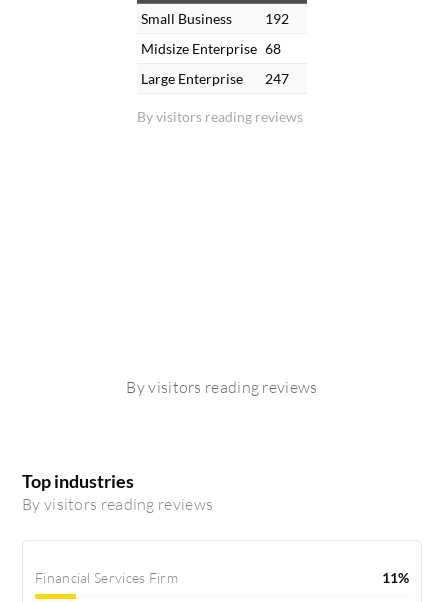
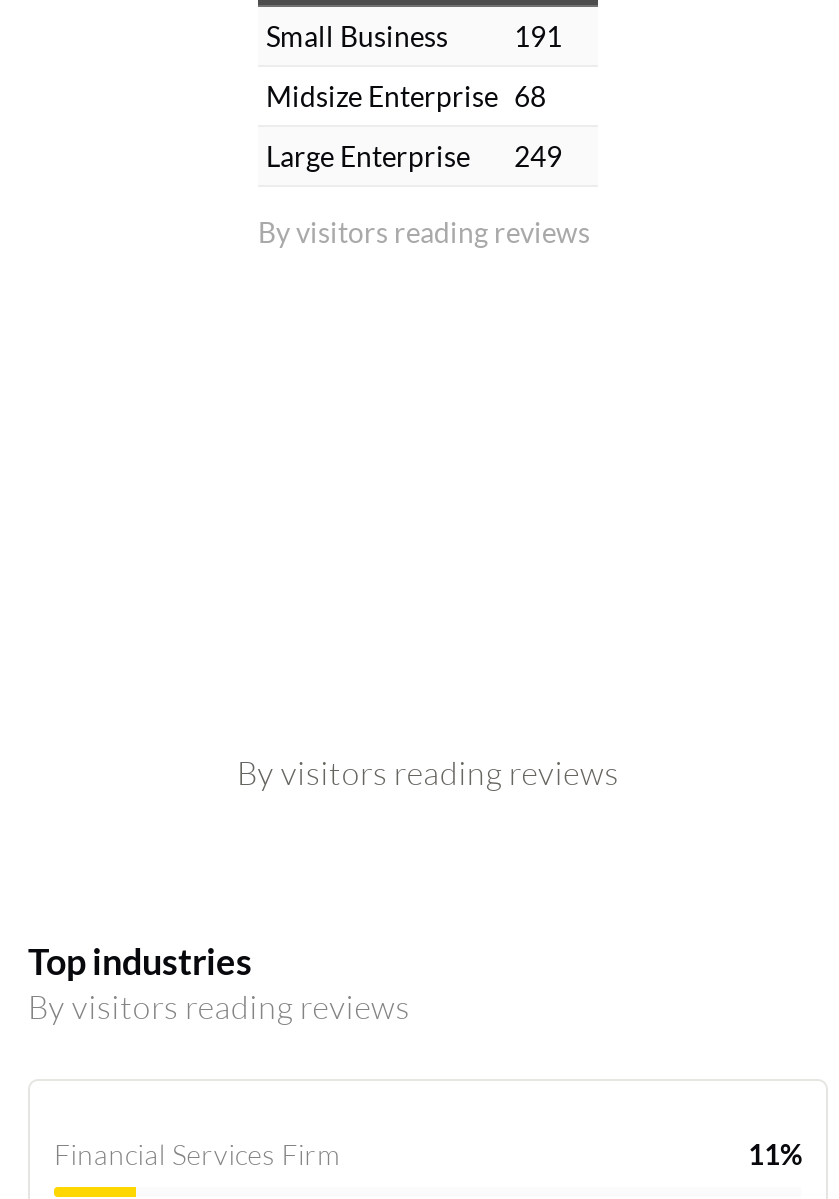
- Small Business 192
+ Small Business 191

- Large Enterprise 247
+ Large Enterprise 249
